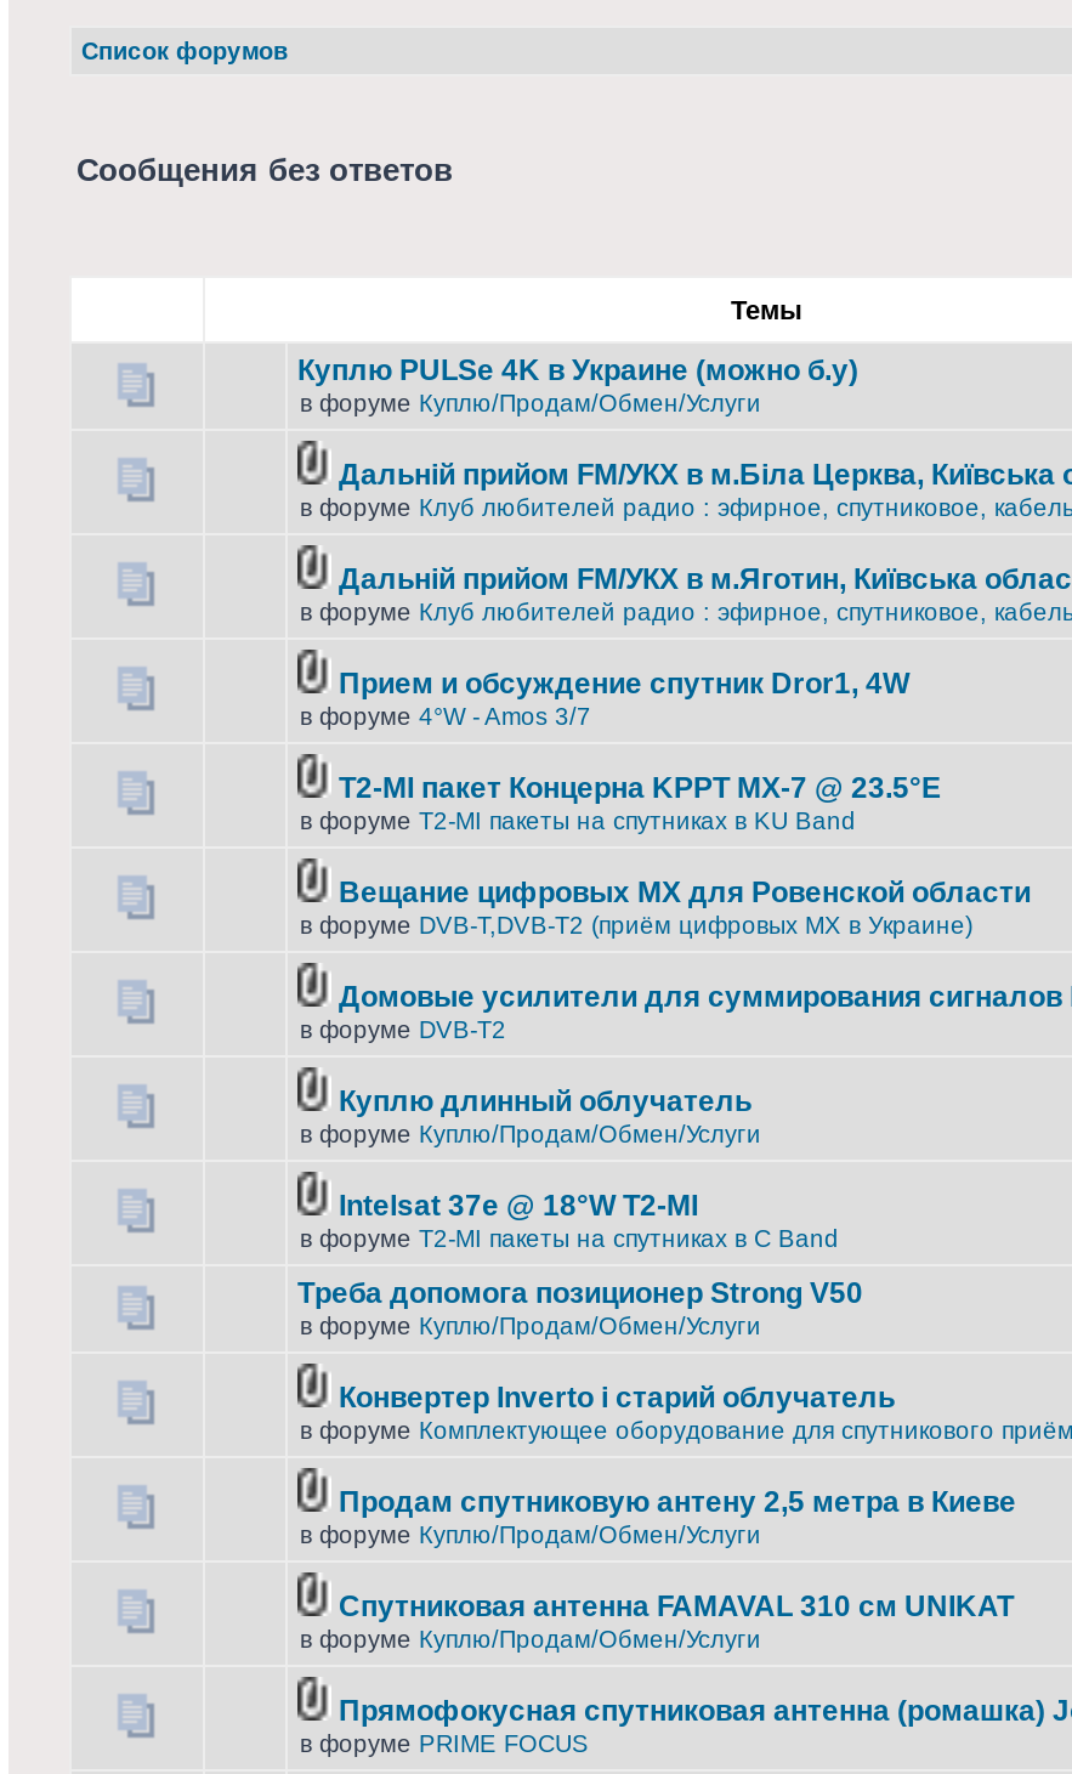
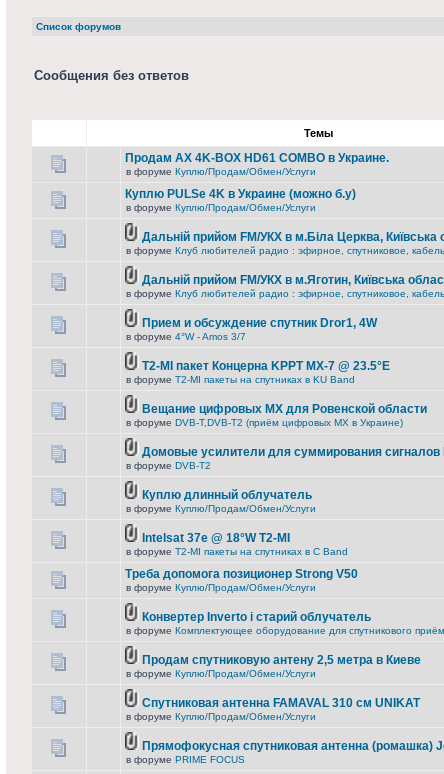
+ Продам AX 4K-BOX HD61 COMBO в Украине.
+ в форуме Куплю/Продам/Обмен/Услуги
